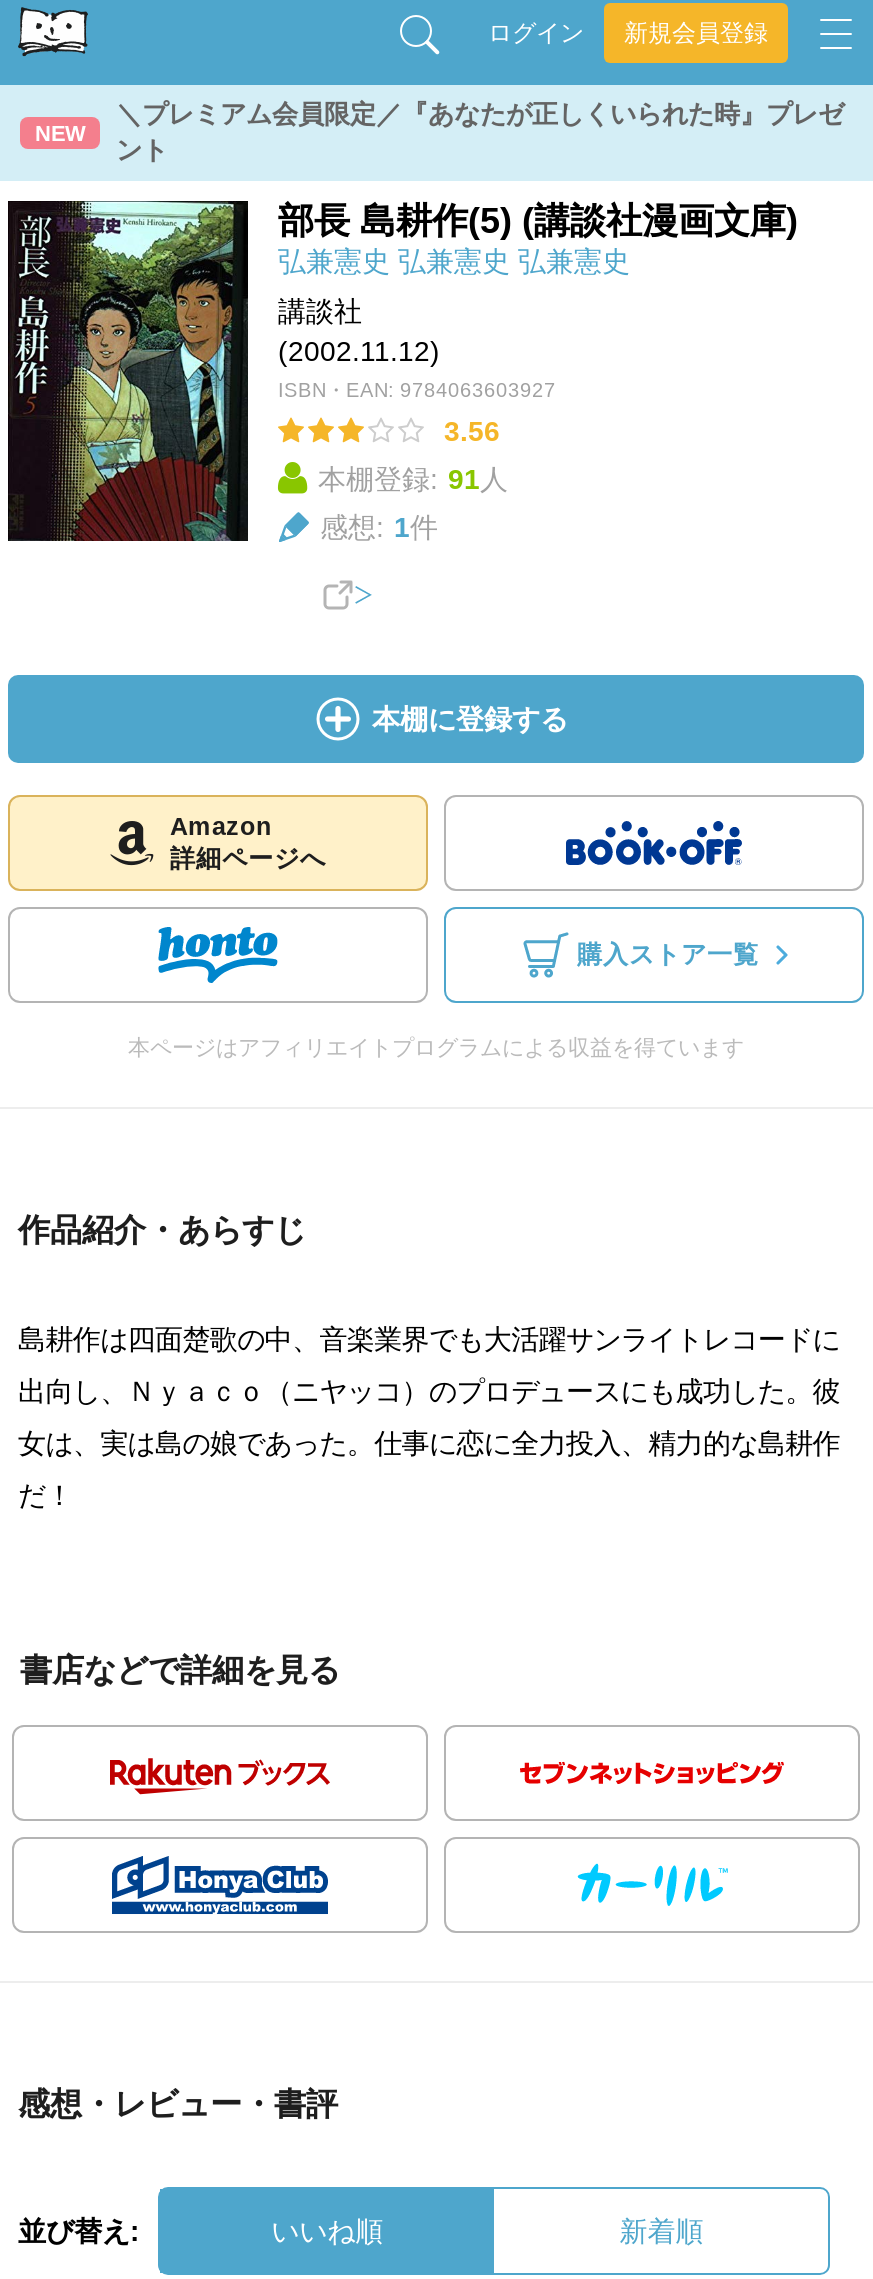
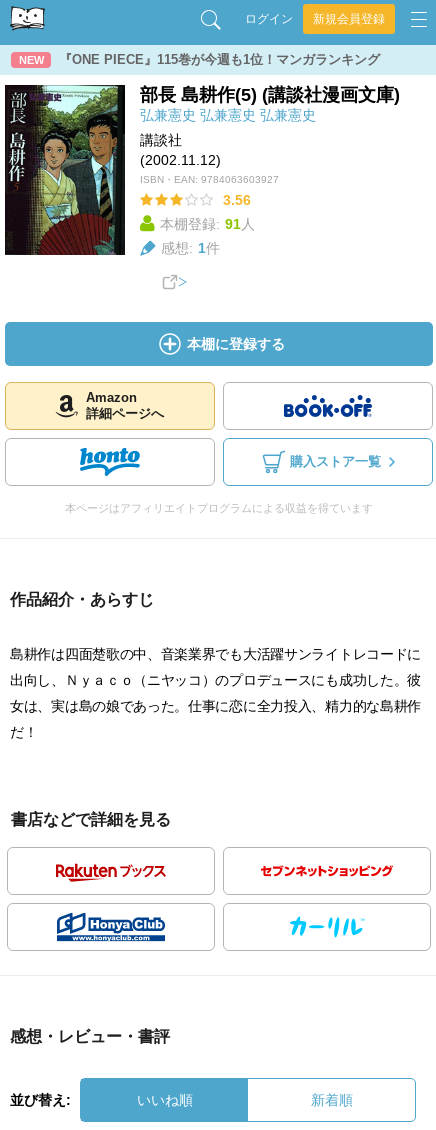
- ＼プレミアム会員限定／『あなたが正しくいられた時』プレゼ
- ント
+ 『ONE PIECE』115巻が今週も1位！マンガランキング
